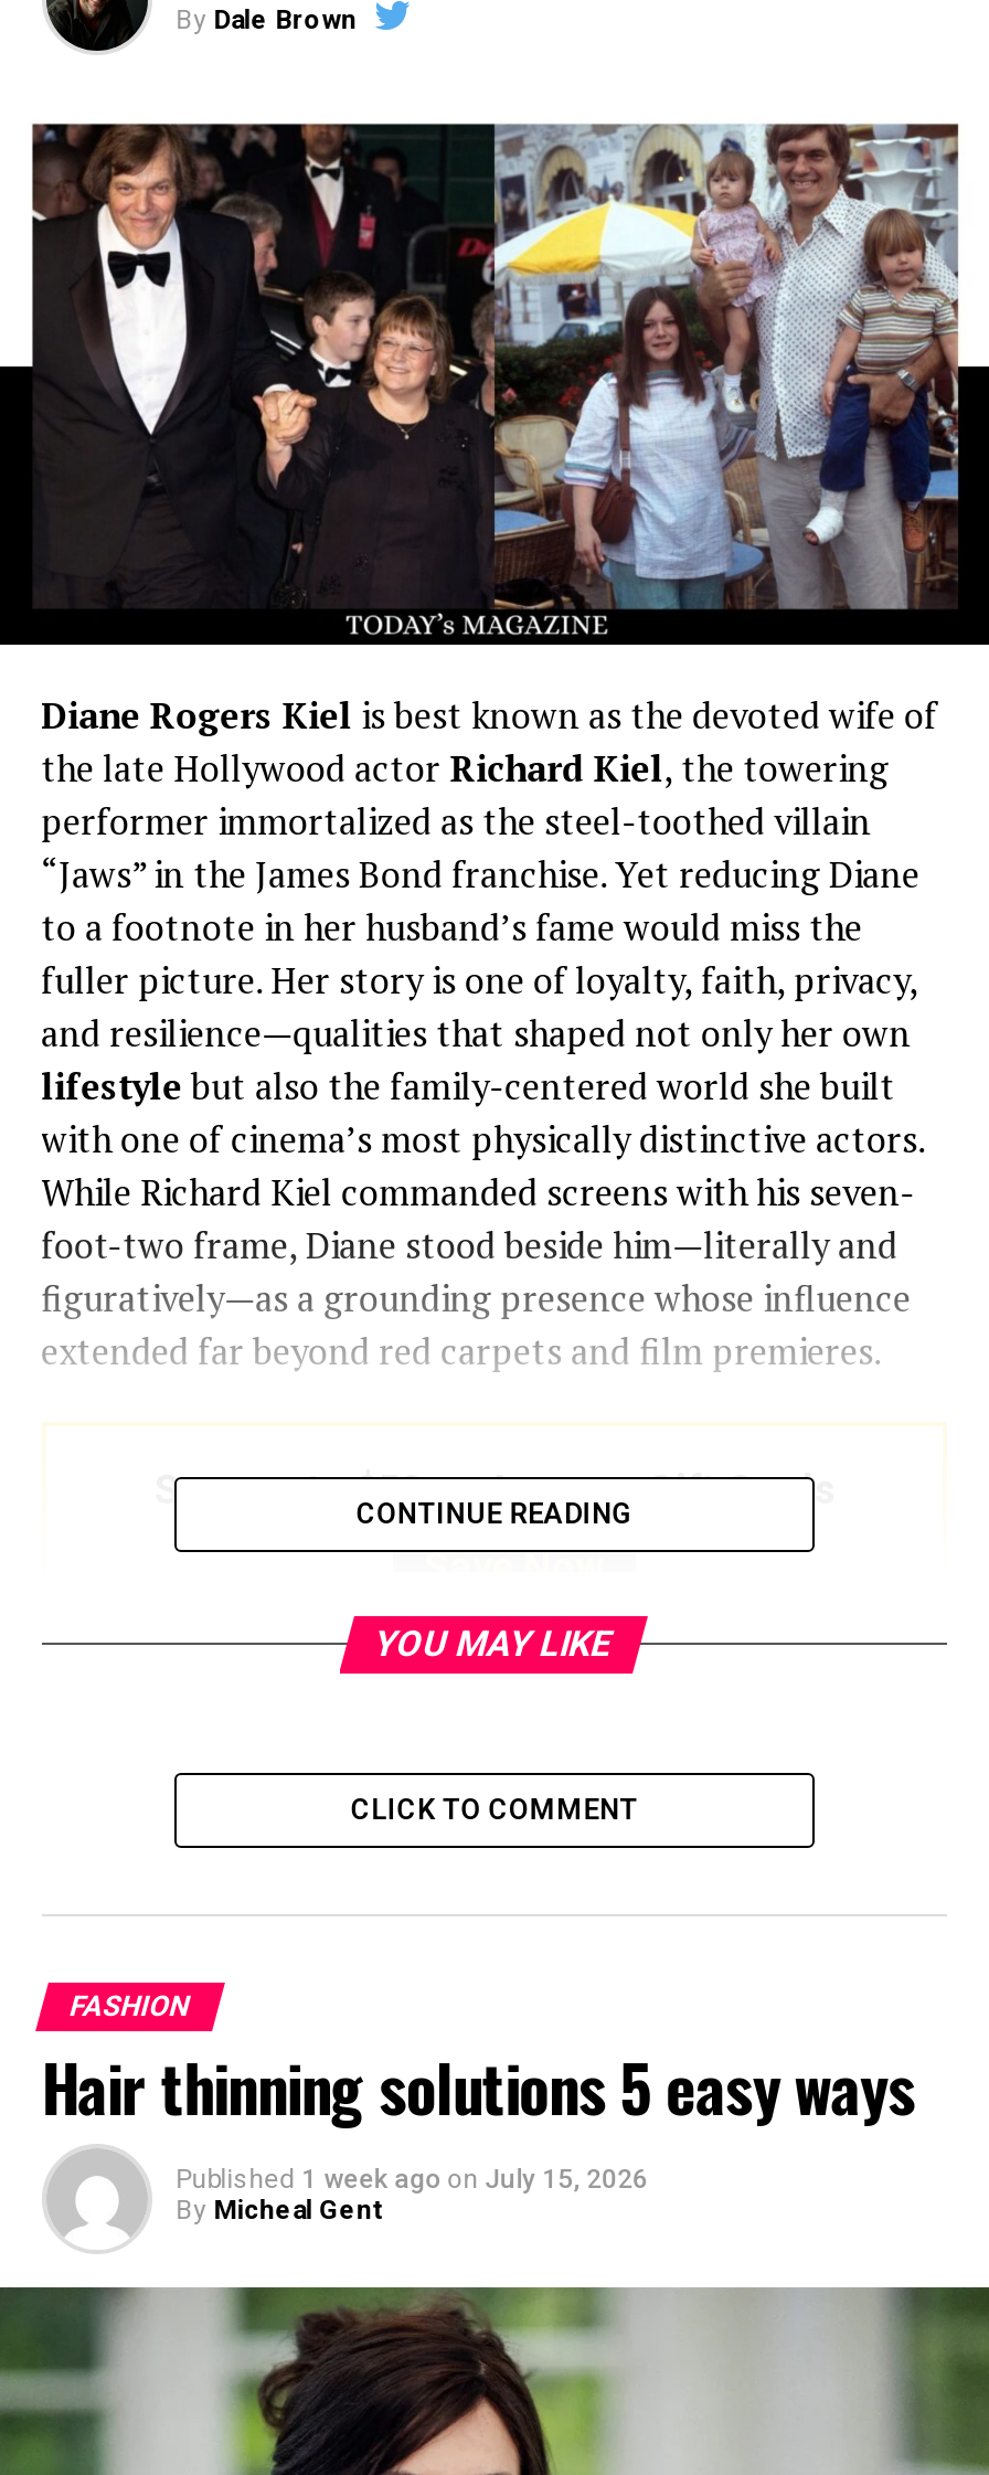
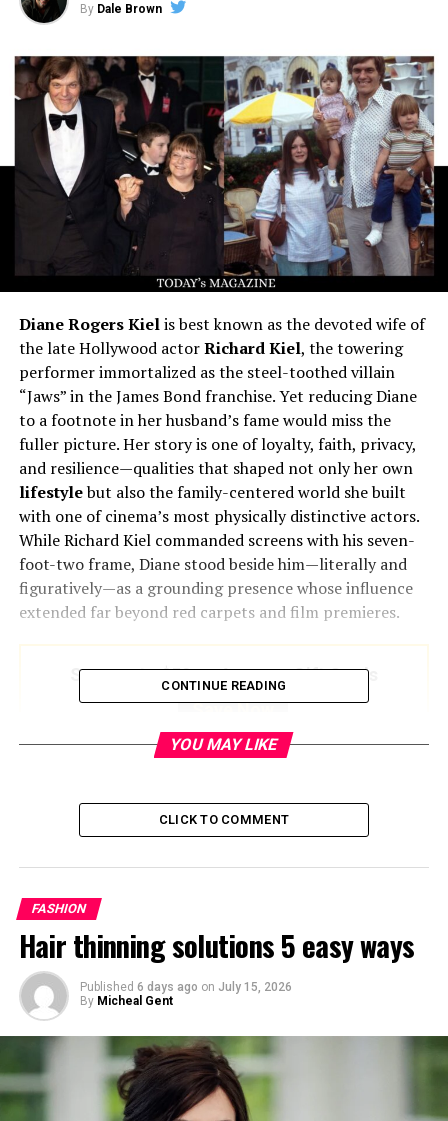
- Published 1 week ago on July 15, 2026
+ Published 6 days ago on July 15, 2026
